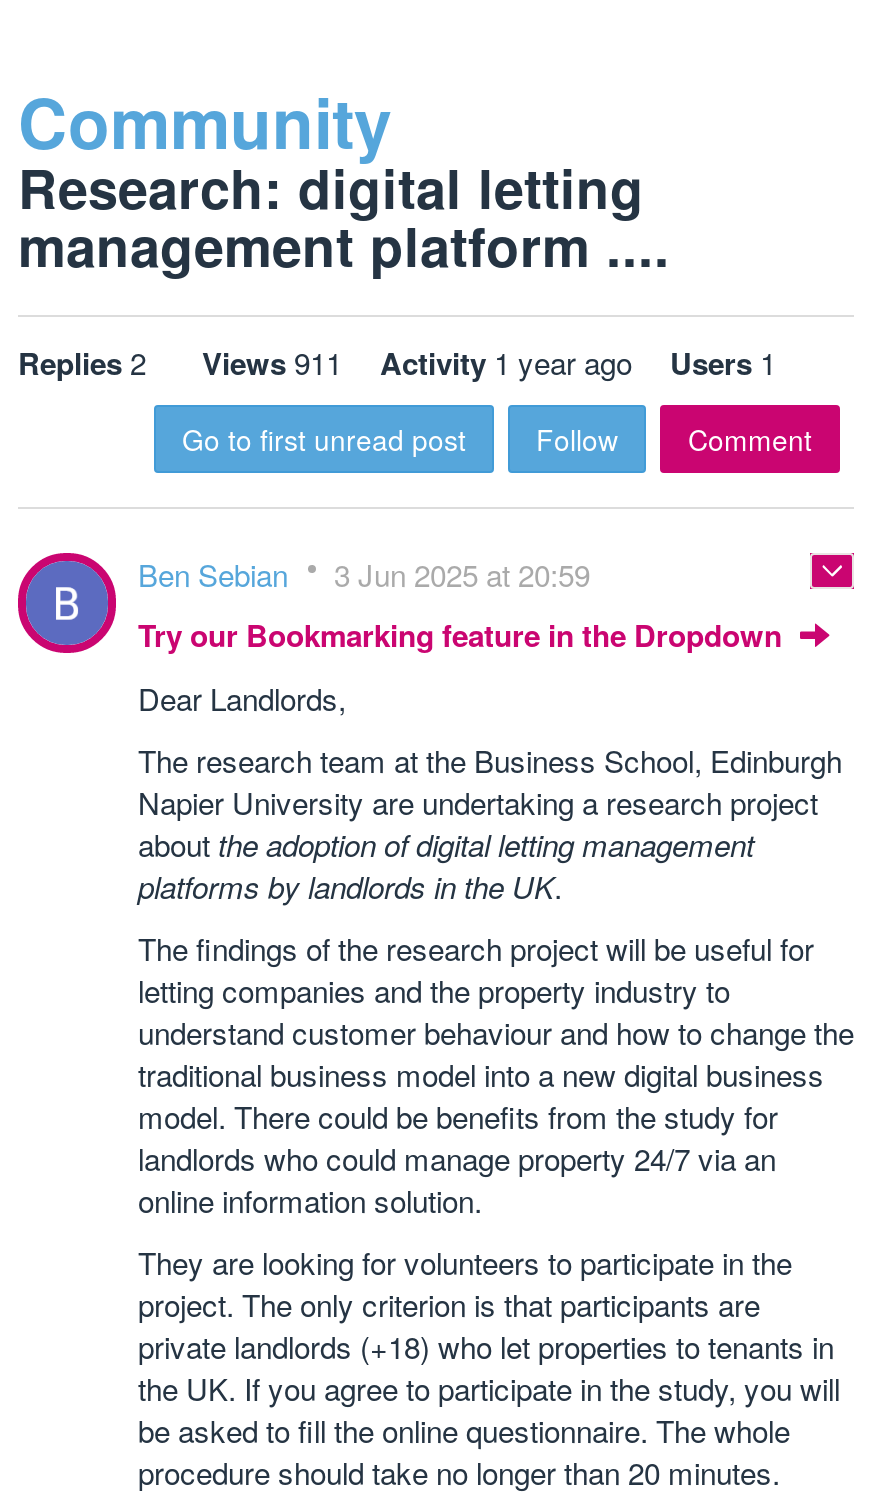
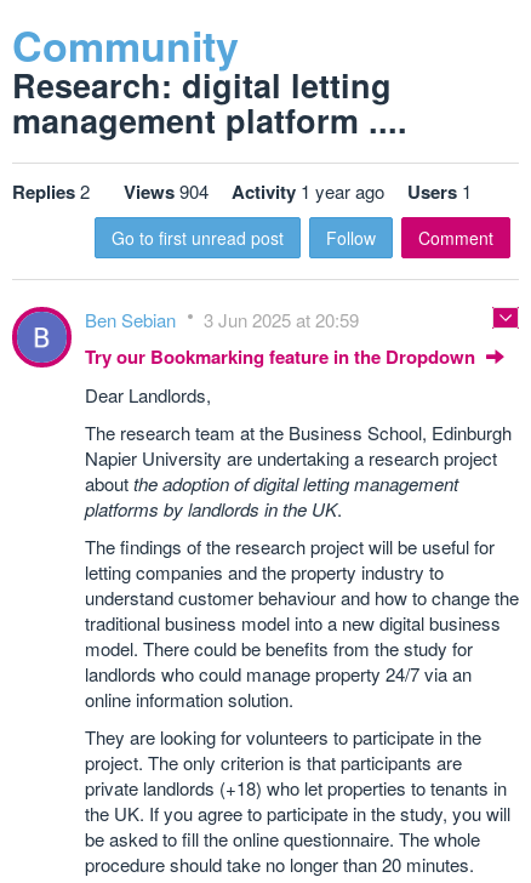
- Replies 2 Views 911 Activity 1 year ago Users 1
+ Replies 2 Views 904 Activity 1 year ago Users 1
